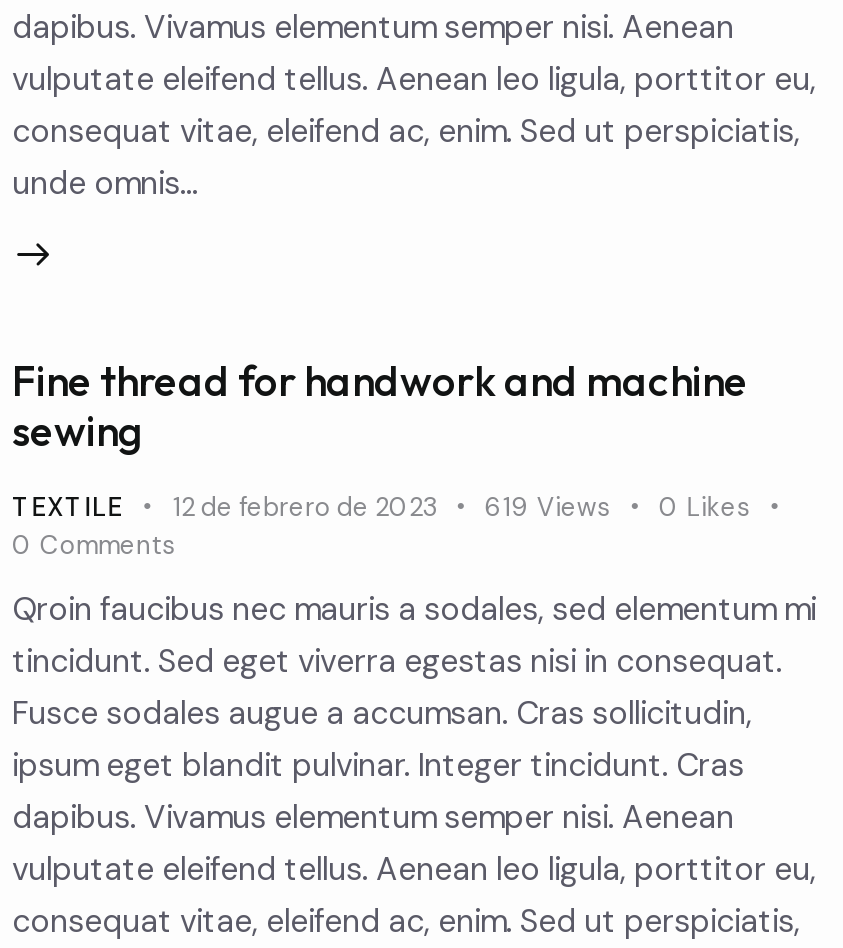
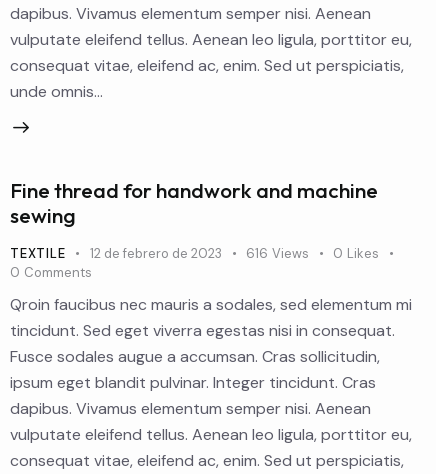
- 619 Views
+ 616 Views
